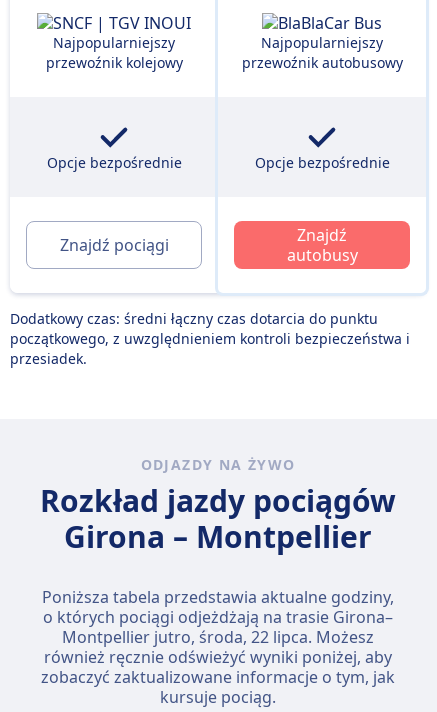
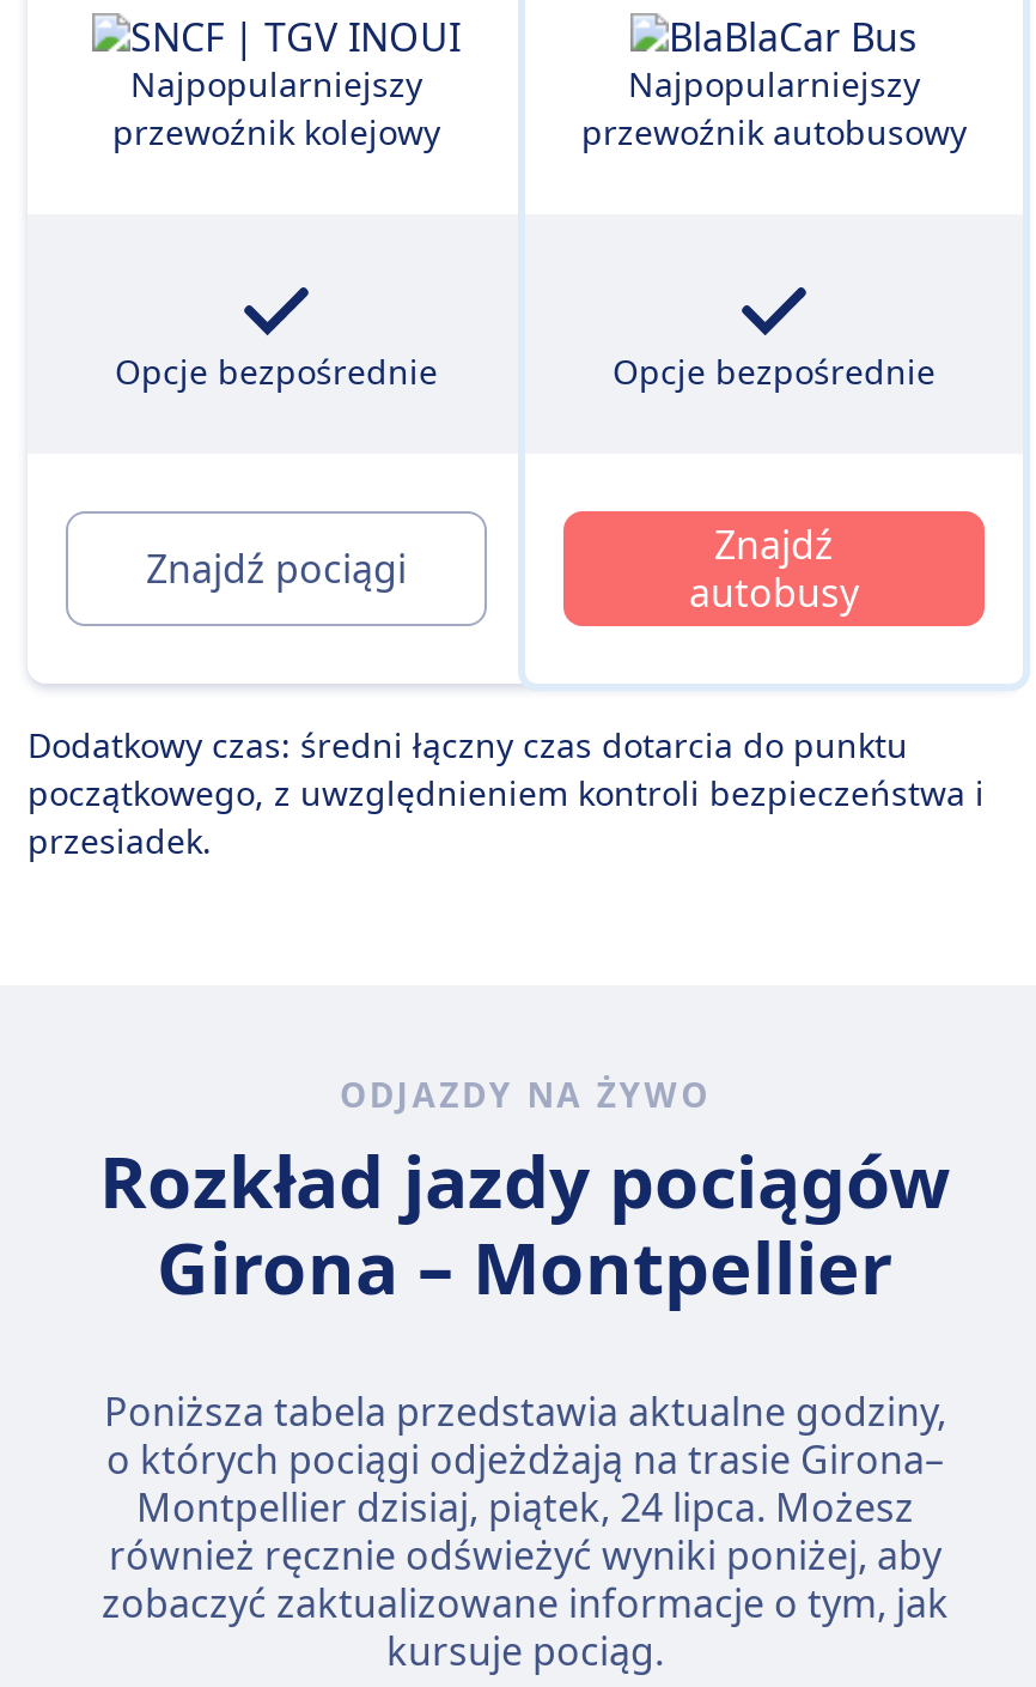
- Montpellier jutro,środa, 22 lipca. Możesz
+ Montpellier dzisiaj,piątek, 24 lipca. Możesz
